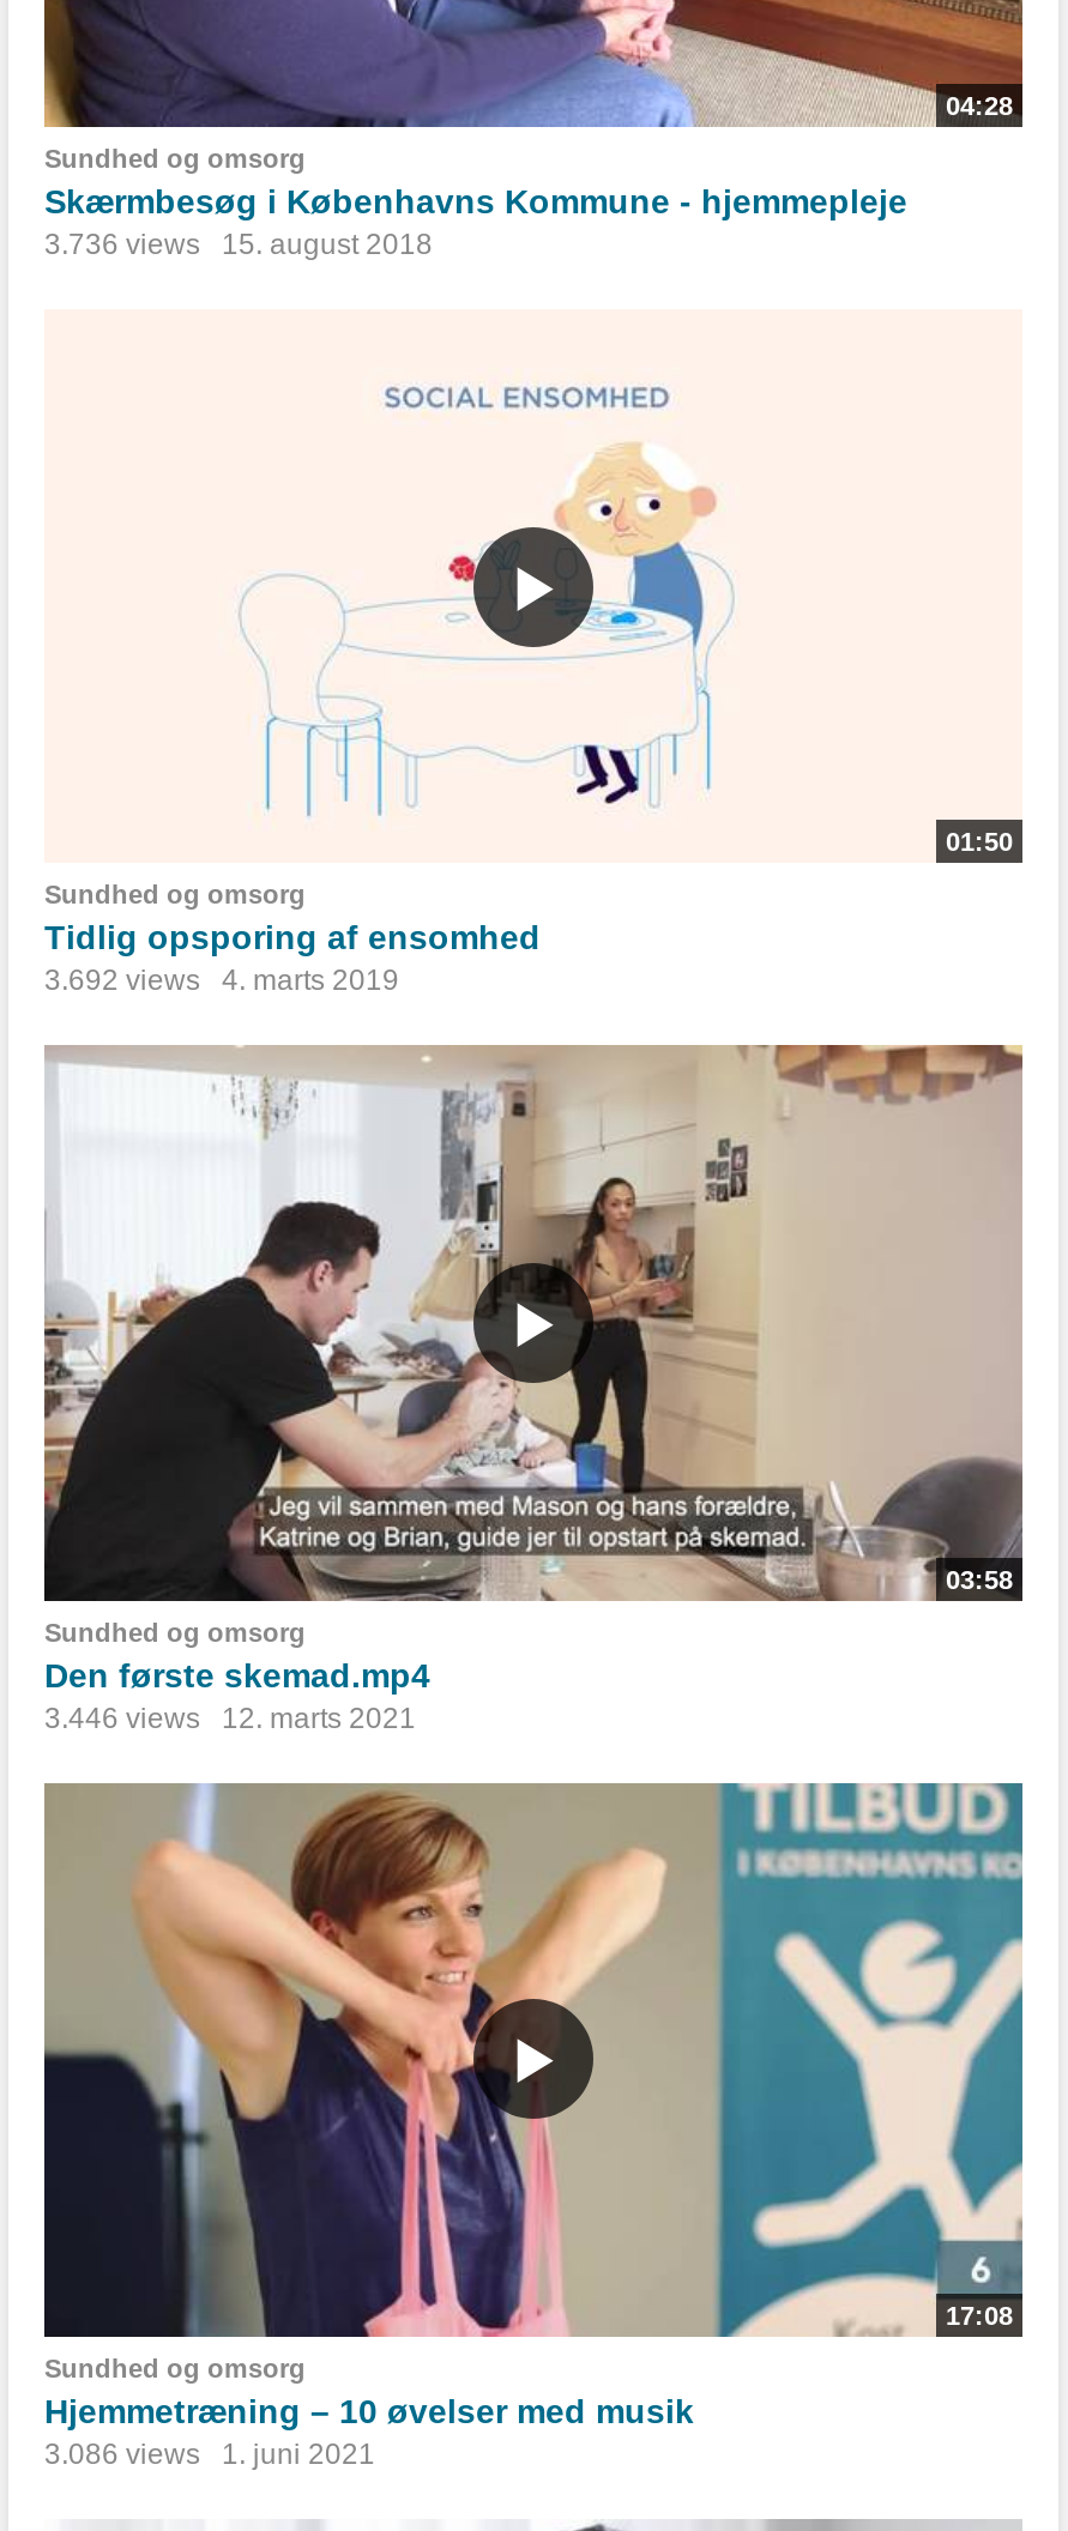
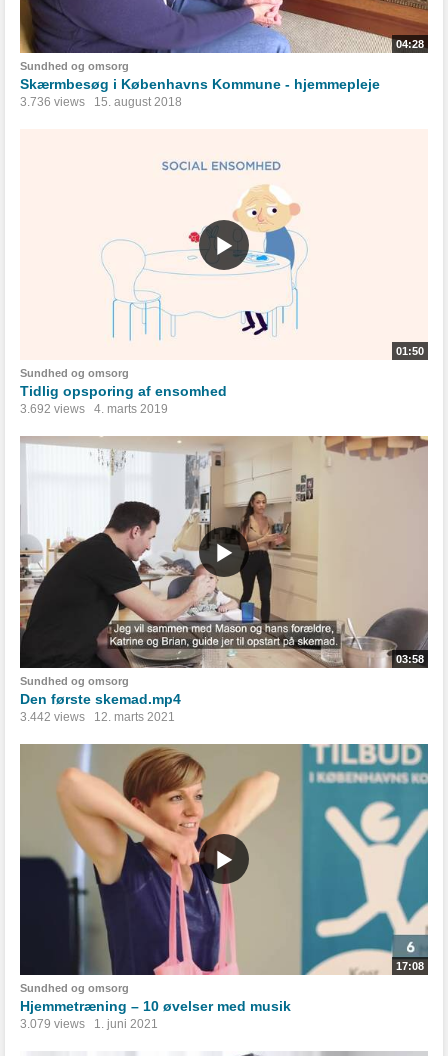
- 3.446 views 12. marts 2021
+ 3.442 views 12. marts 2021

- 3.086 views 1. juni 2021
+ 3.079 views 1. juni 2021
